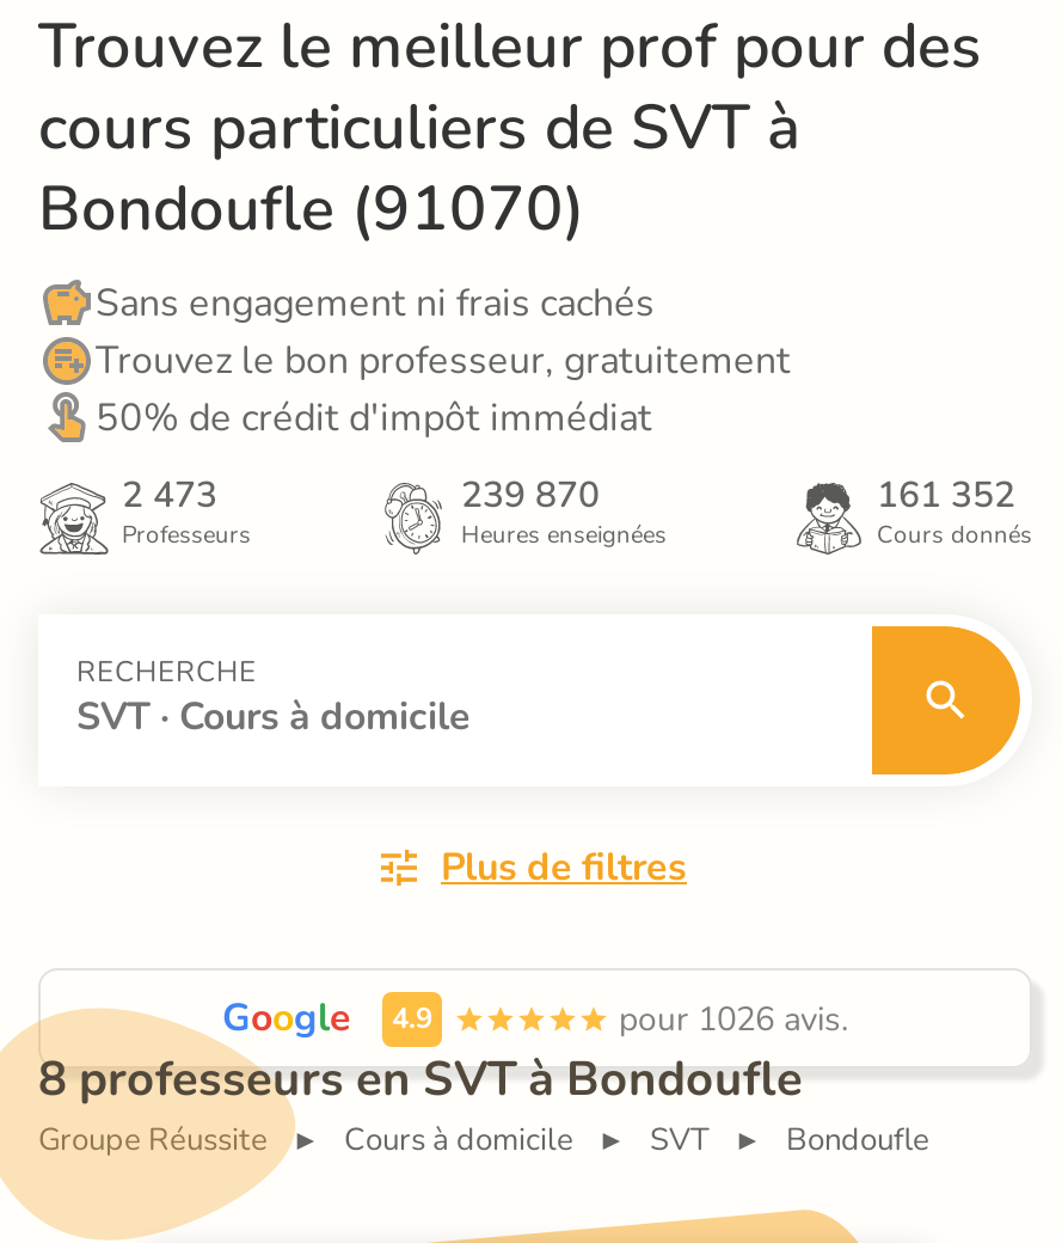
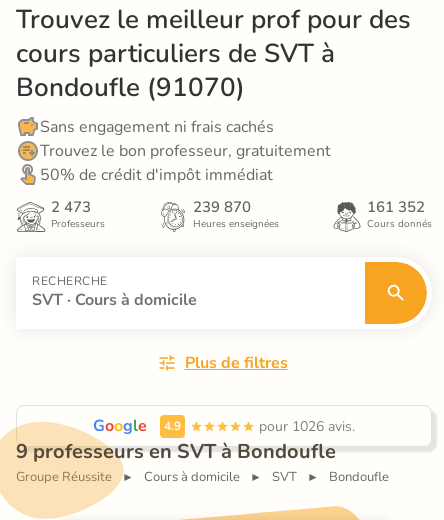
- 8 professeurs en SVT à Bondoufle
+ 9 professeurs en SVT à Bondoufle
